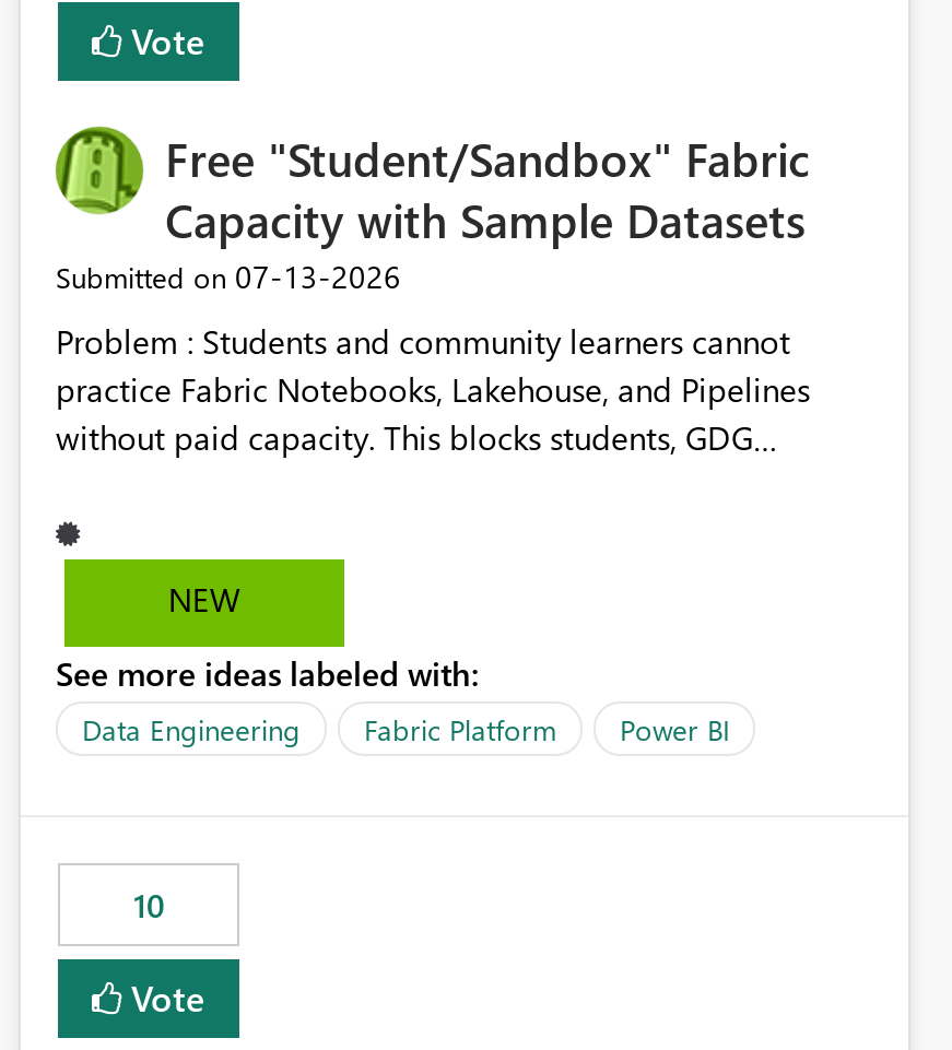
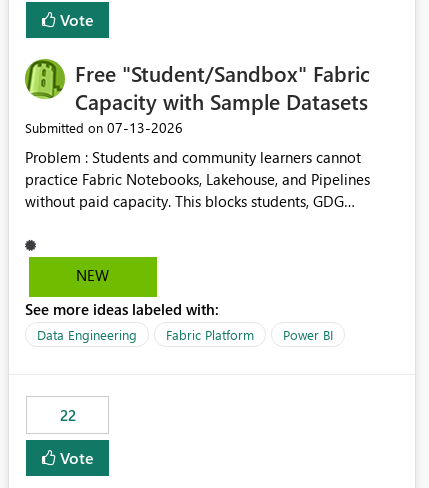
- 10
+ 22
